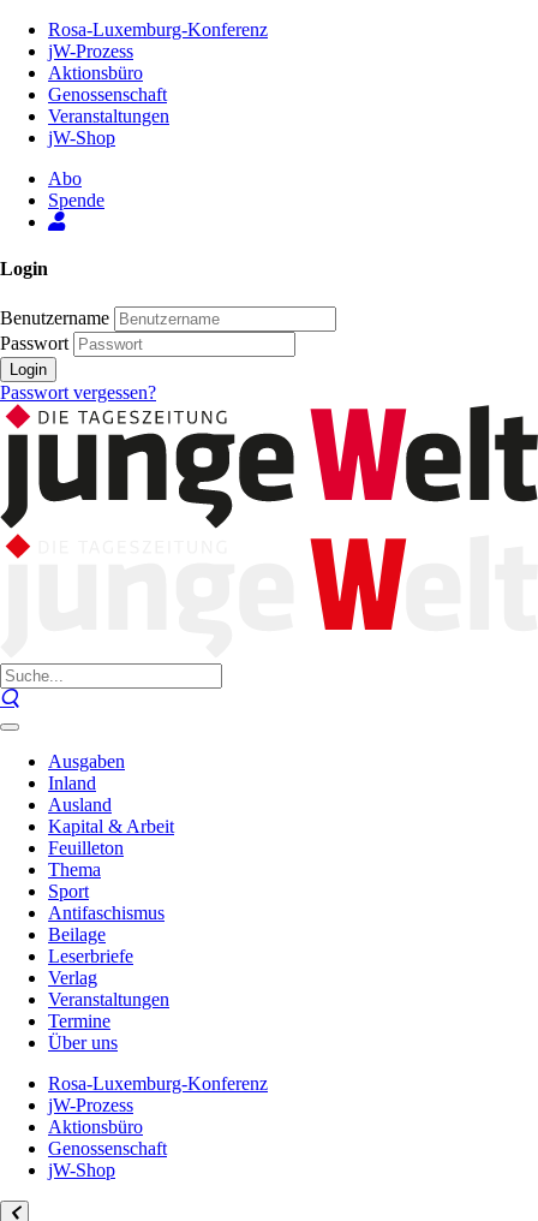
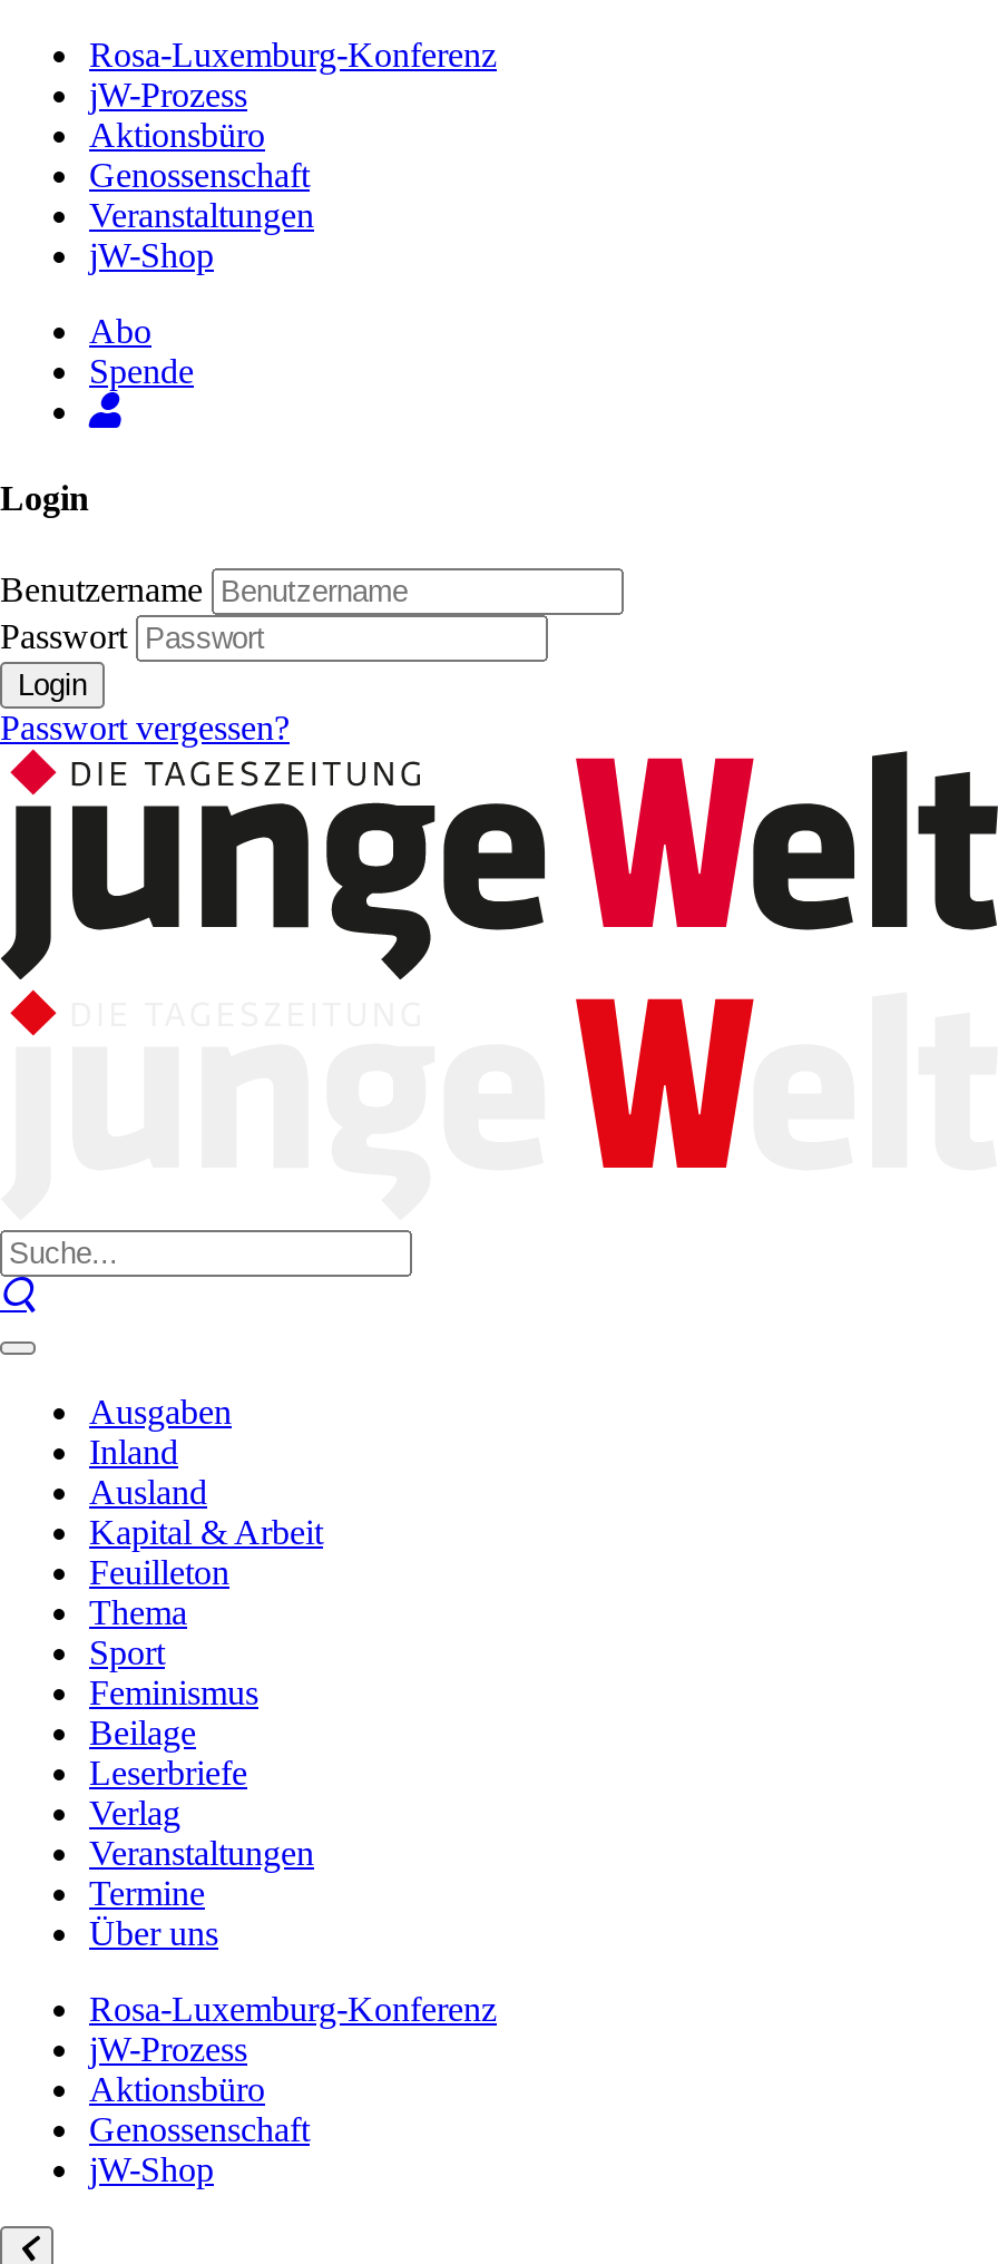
- Antifaschismus
+ Feminismus
